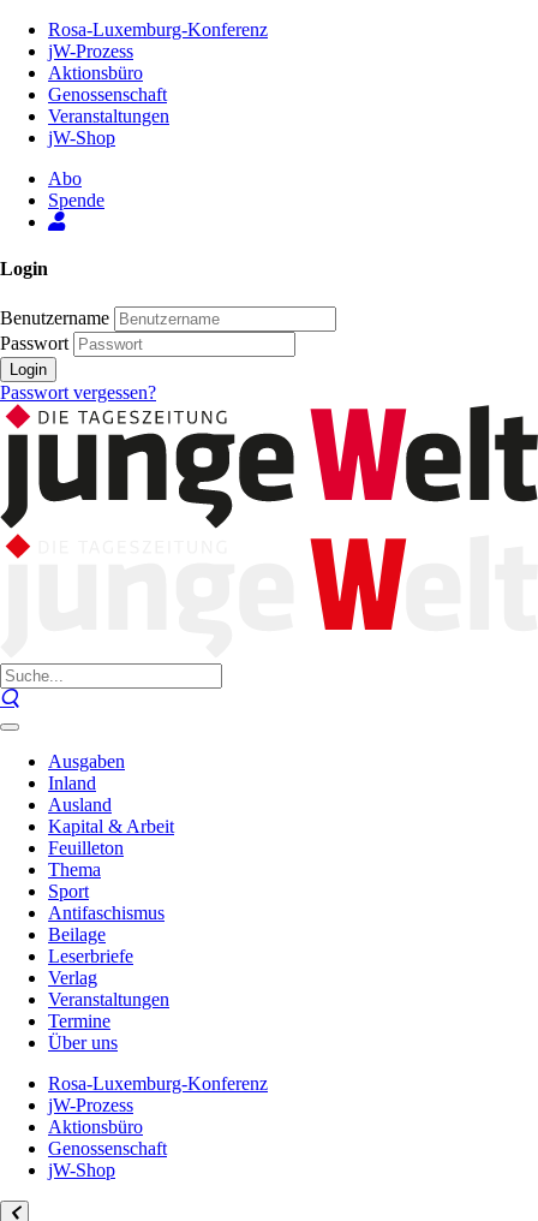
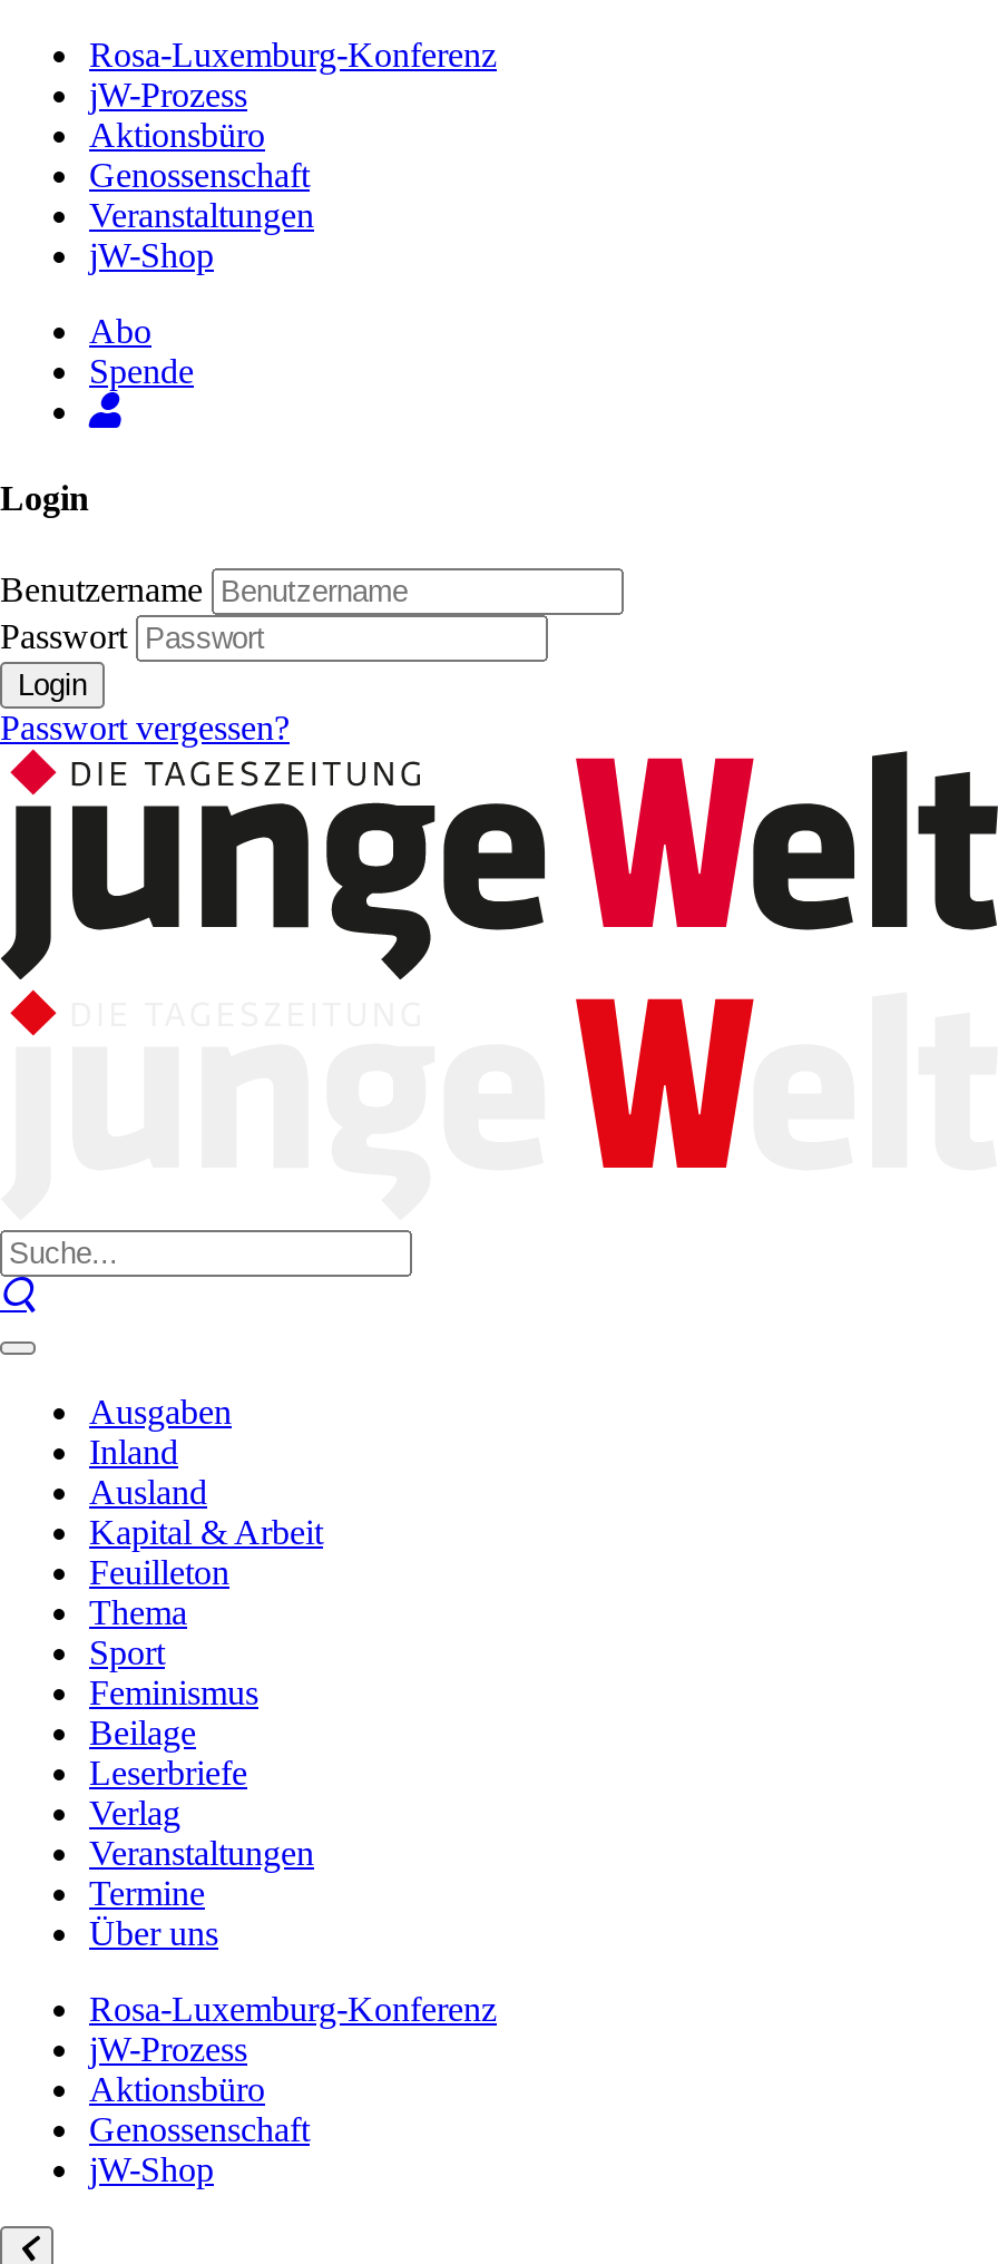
- Antifaschismus
+ Feminismus
